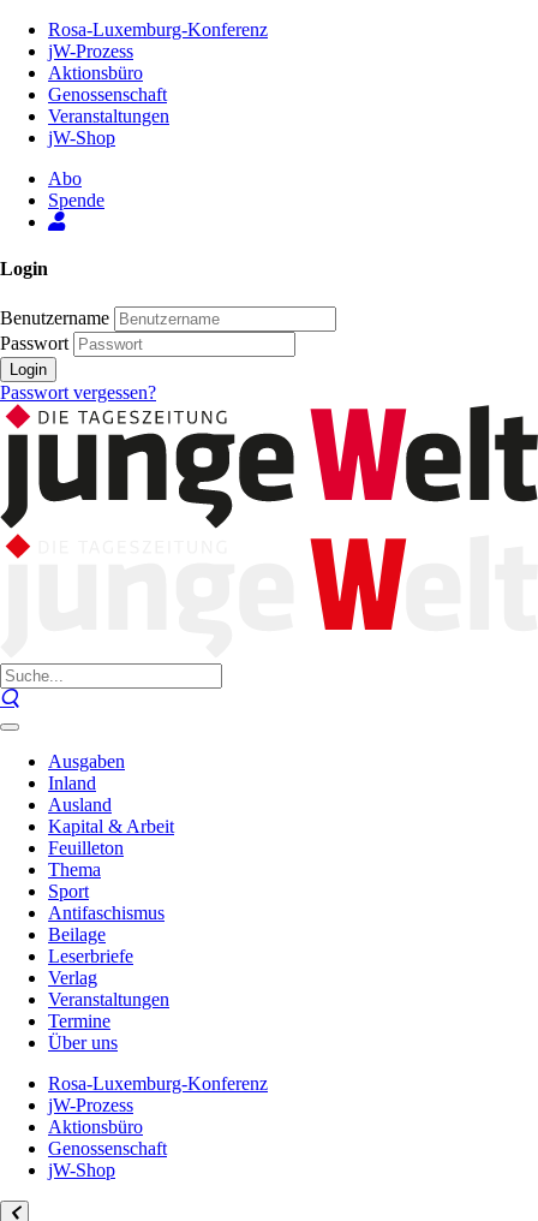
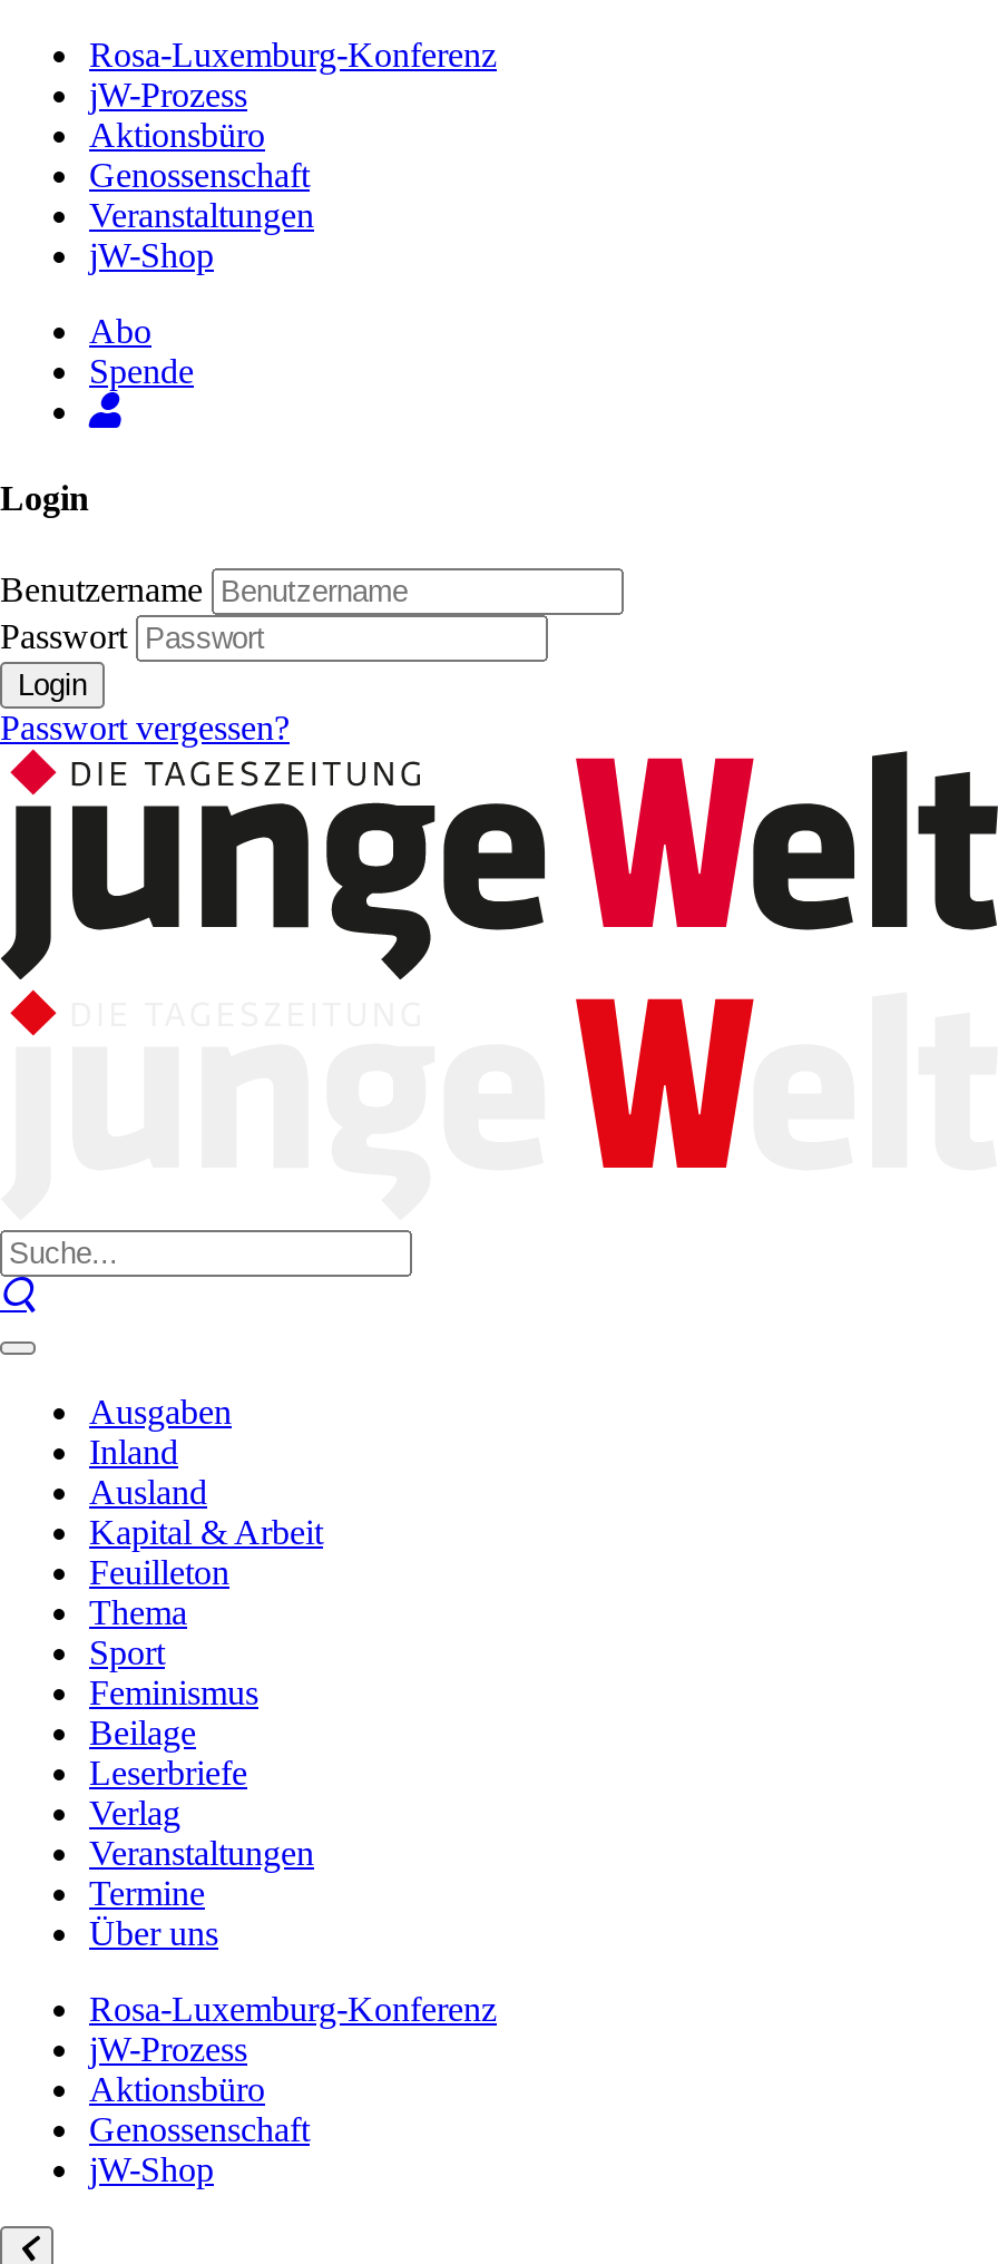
- Antifaschismus
+ Feminismus
